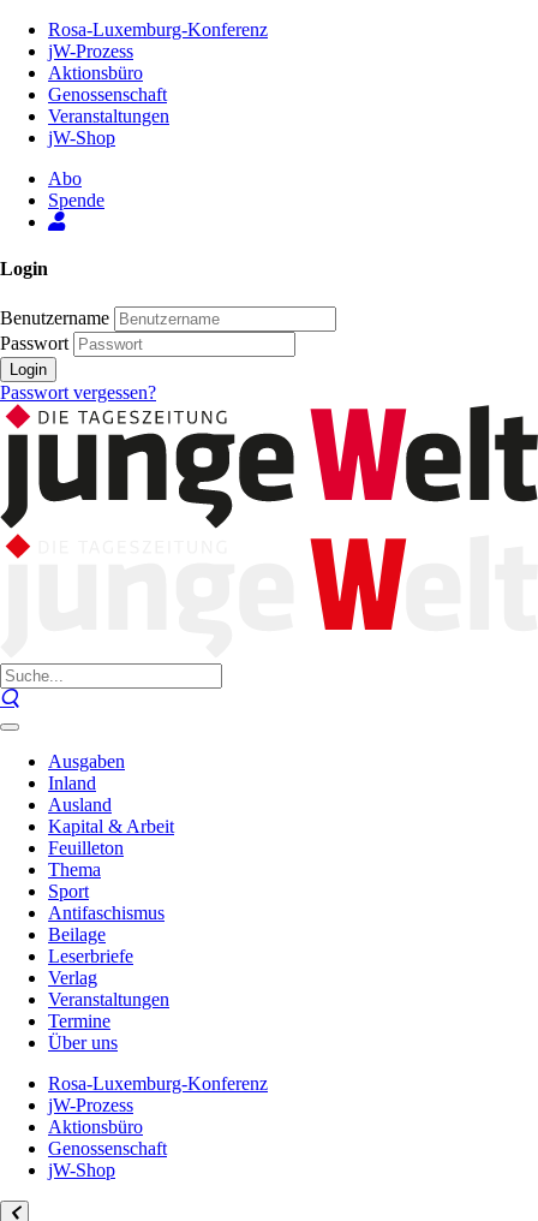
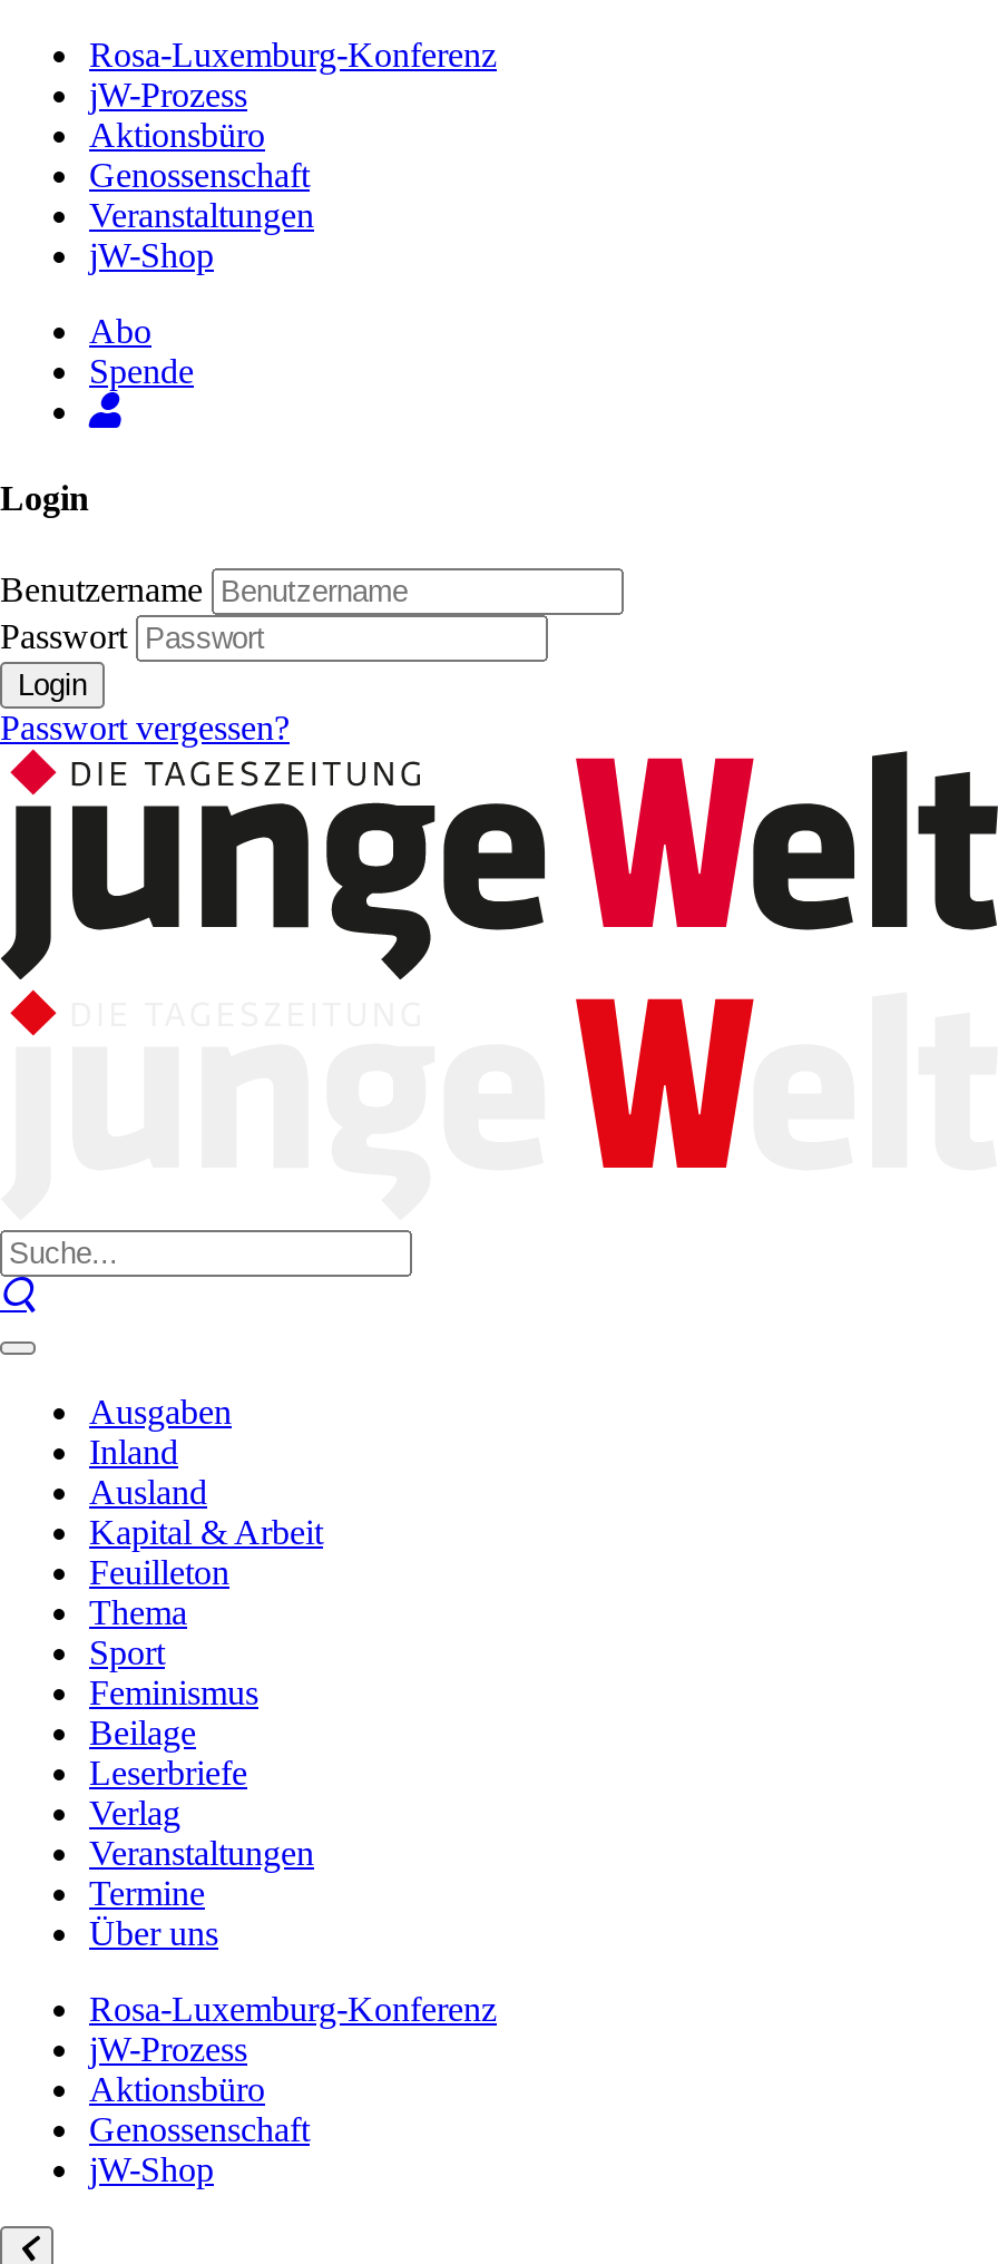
- Antifaschismus
+ Feminismus
